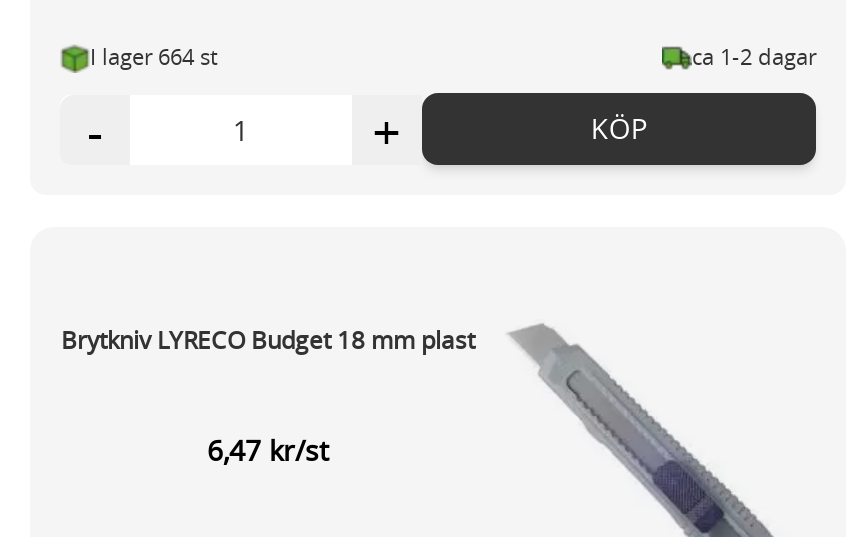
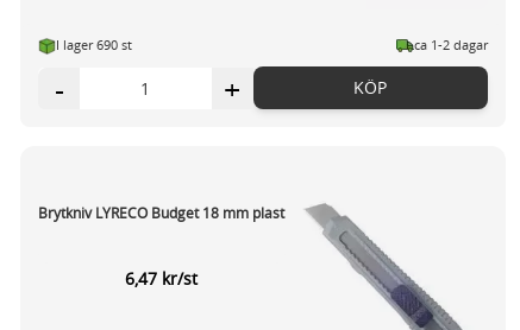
- I lager 664 st
+ I lager 690 st
